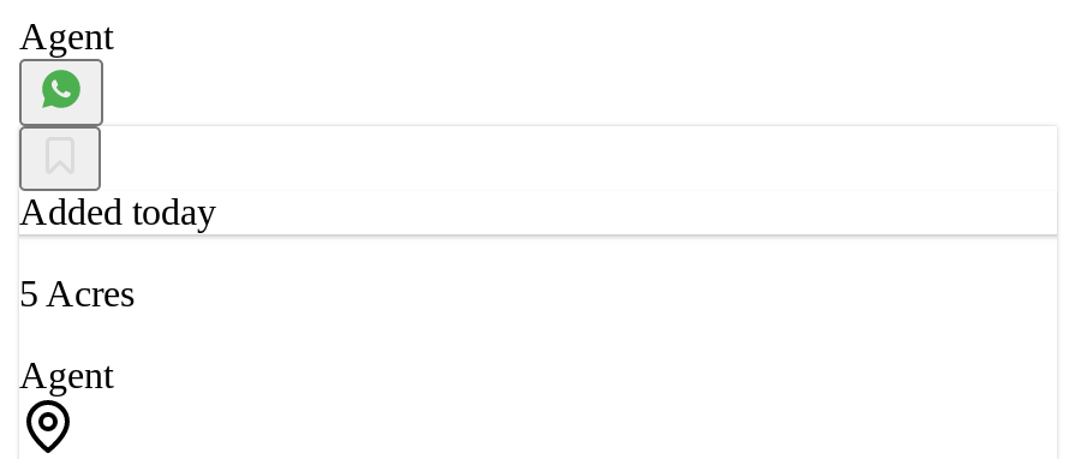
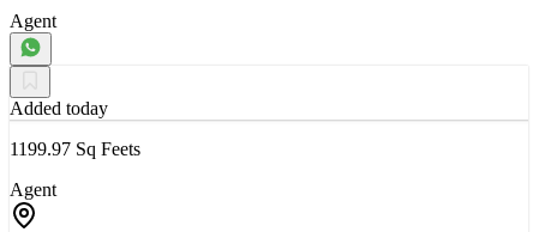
- 5 Acres
+ 1199.97 Sq Feets
